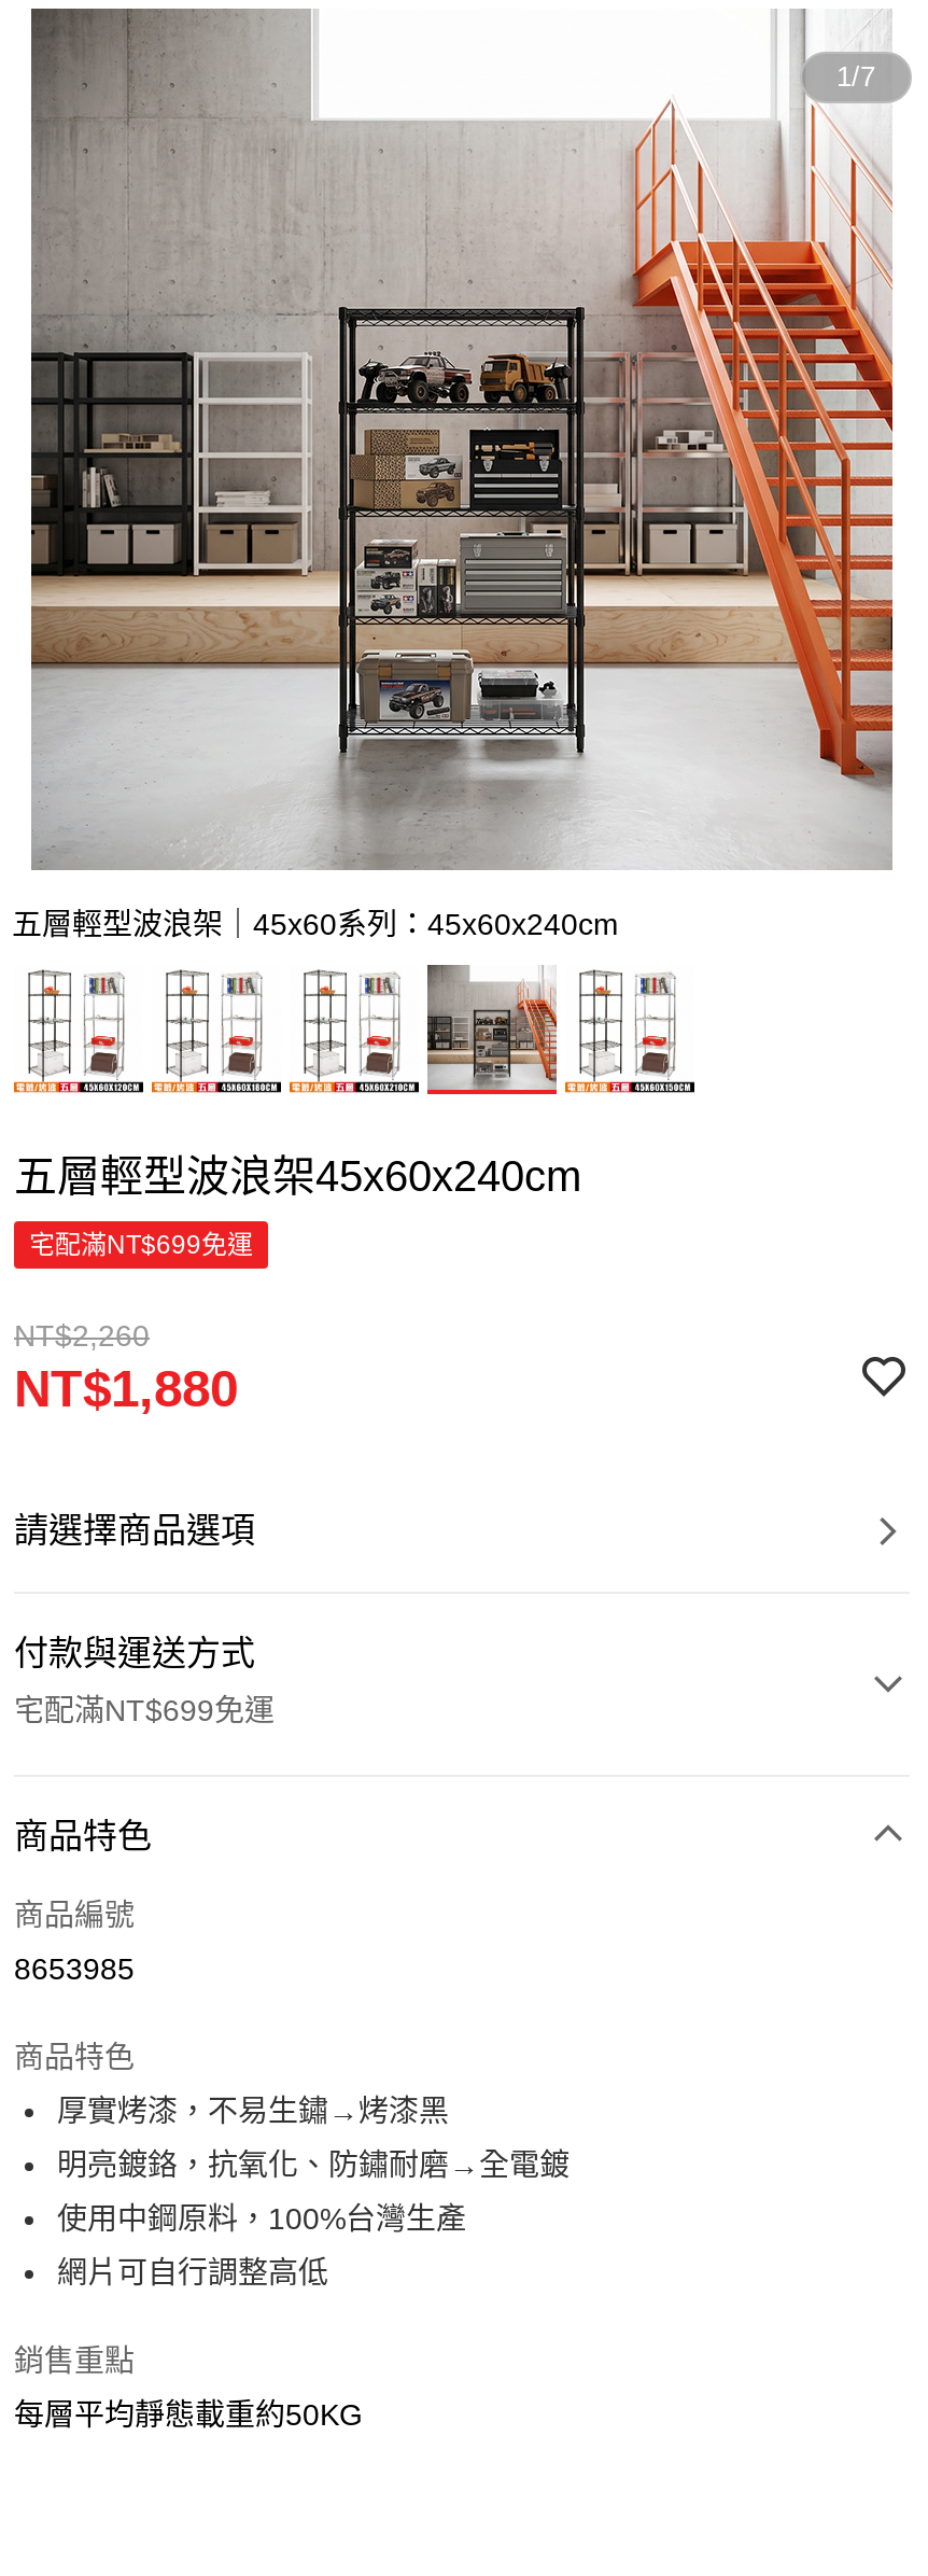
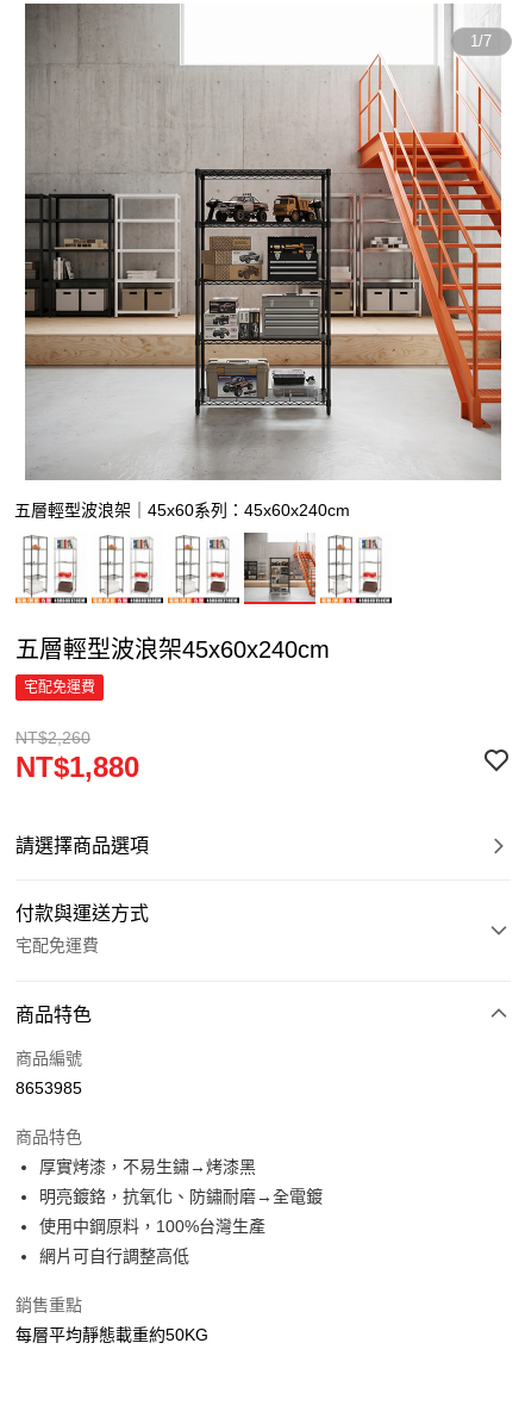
- 宅配滿NT$699免運
+ 宅配免運費

- 宅配滿NT$699免運
+ 宅配免運費
